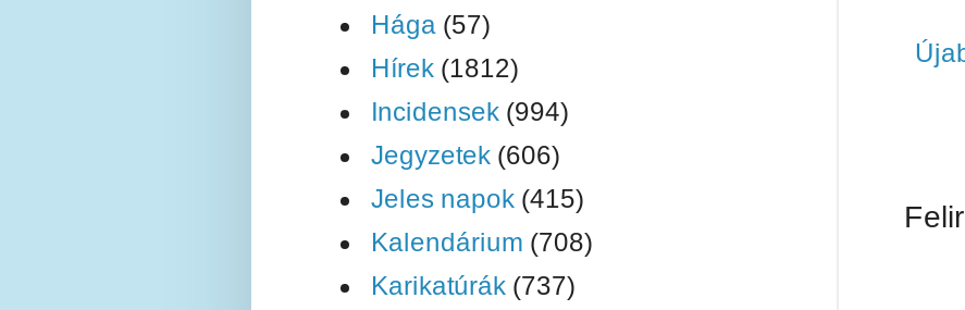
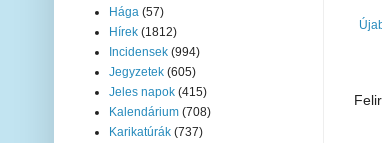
- Jegyzetek (606)
+ Jegyzetek (605)
